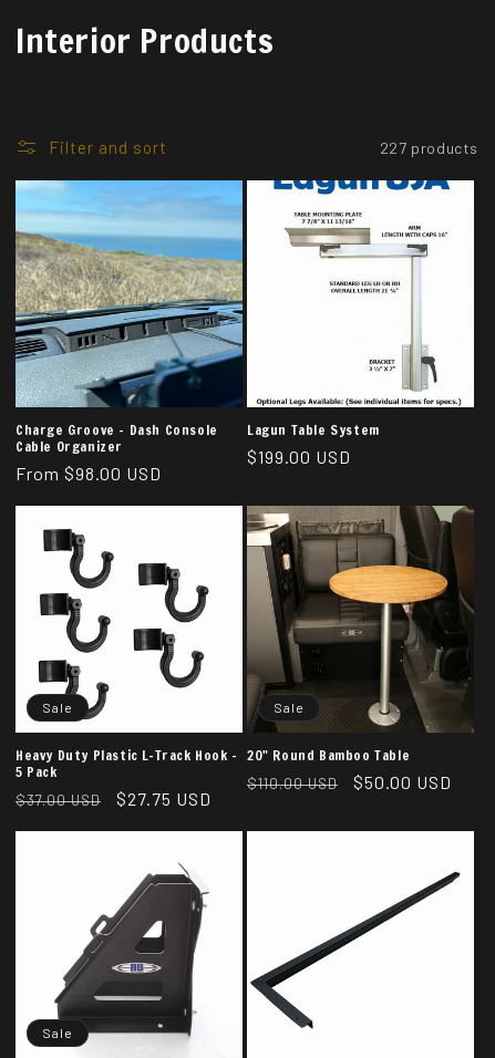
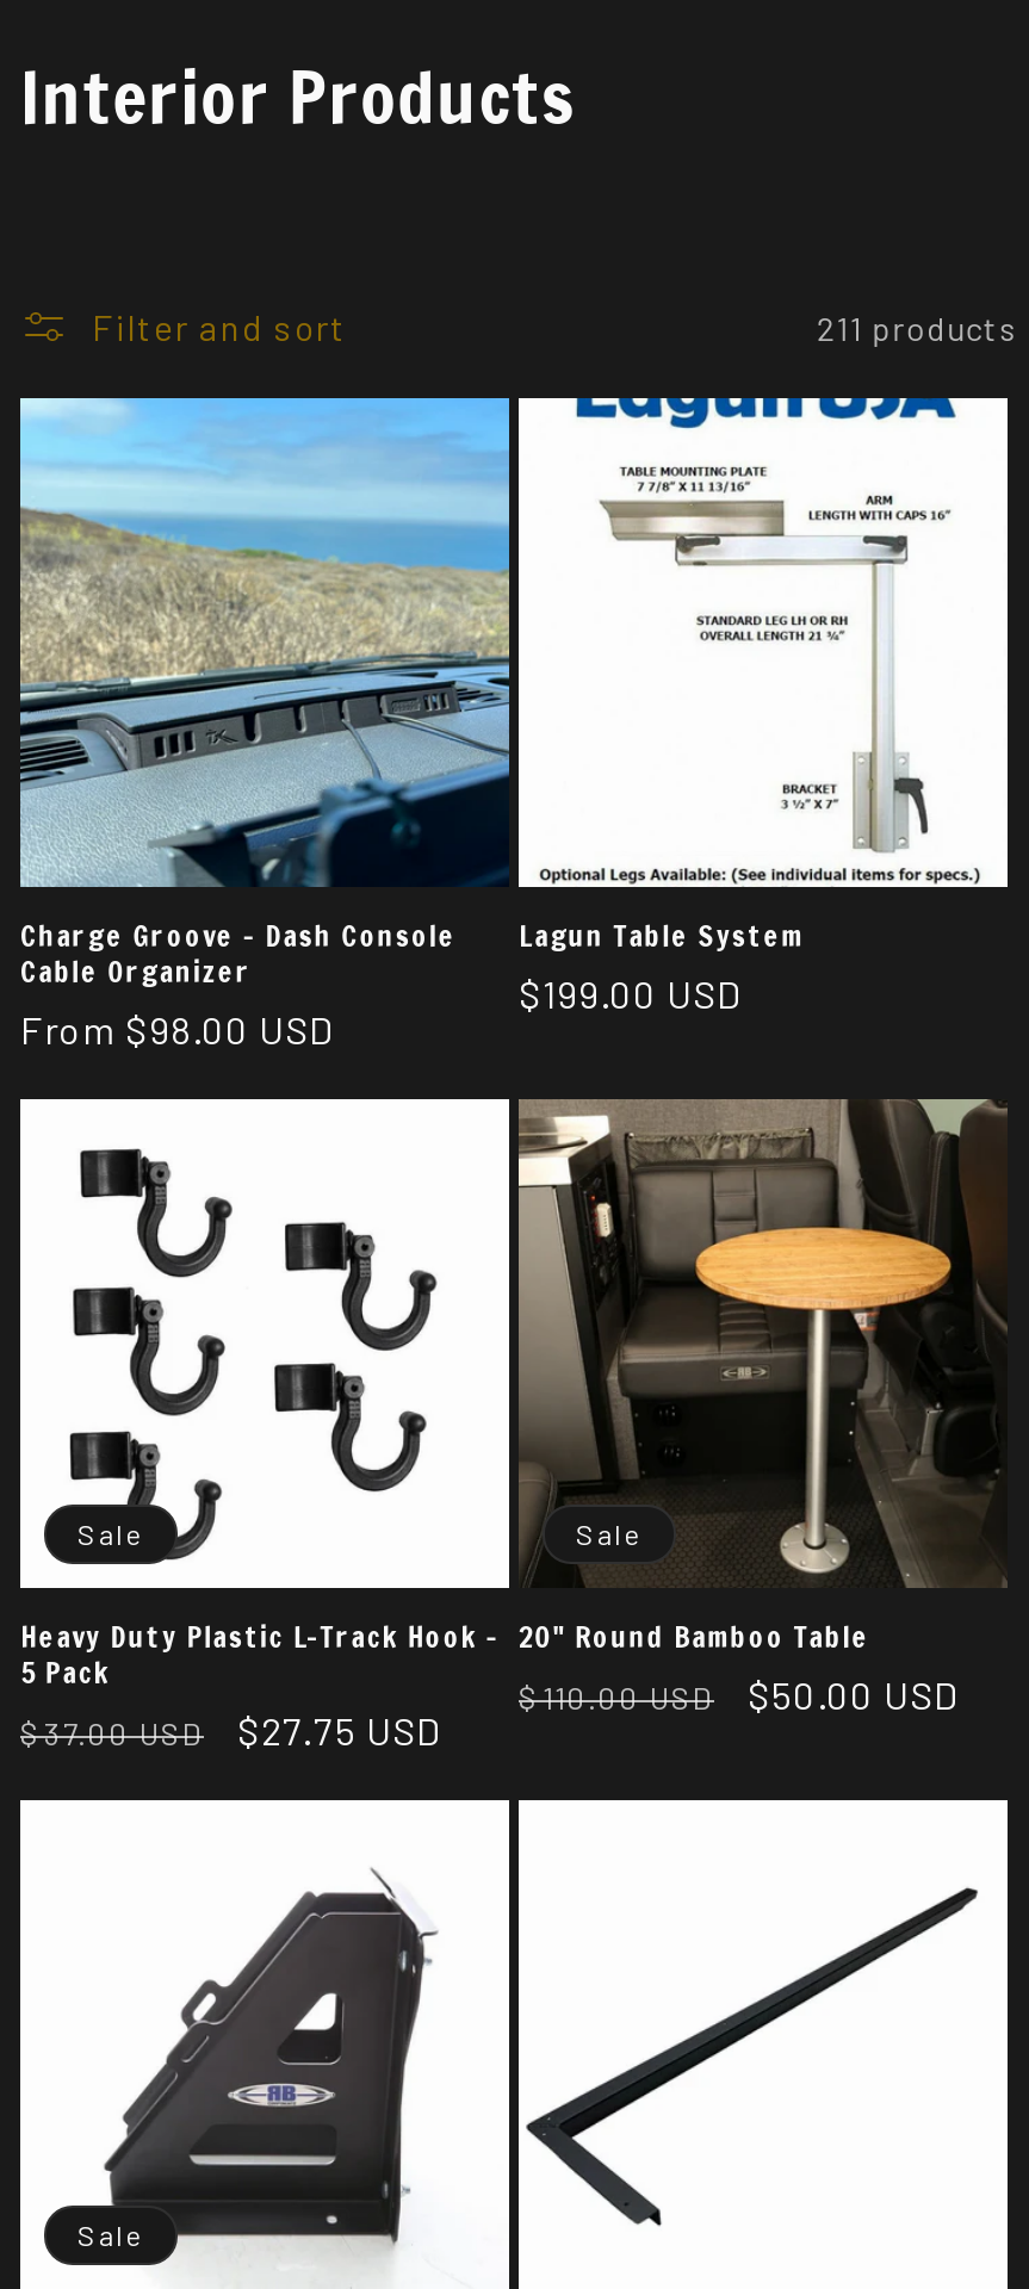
- 227 products
+ 211 products
